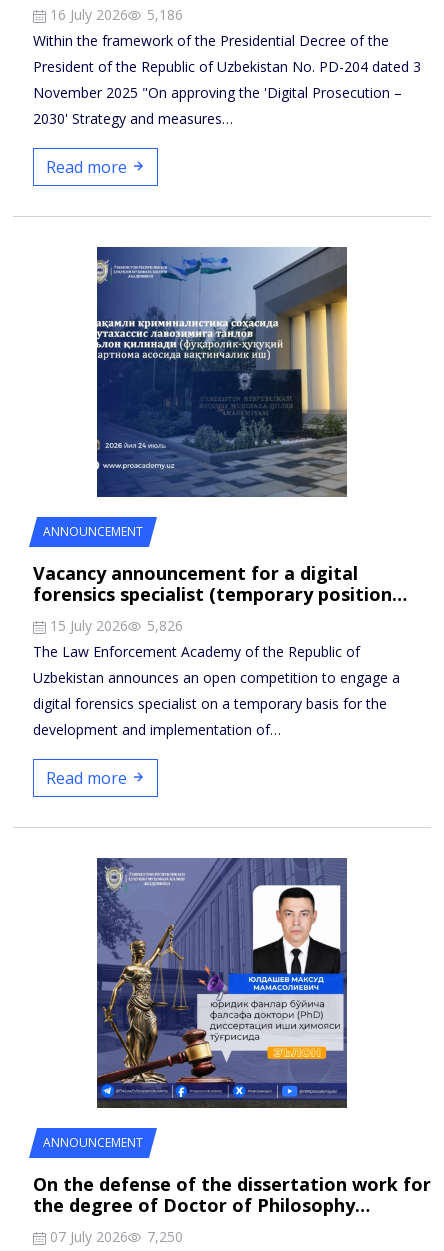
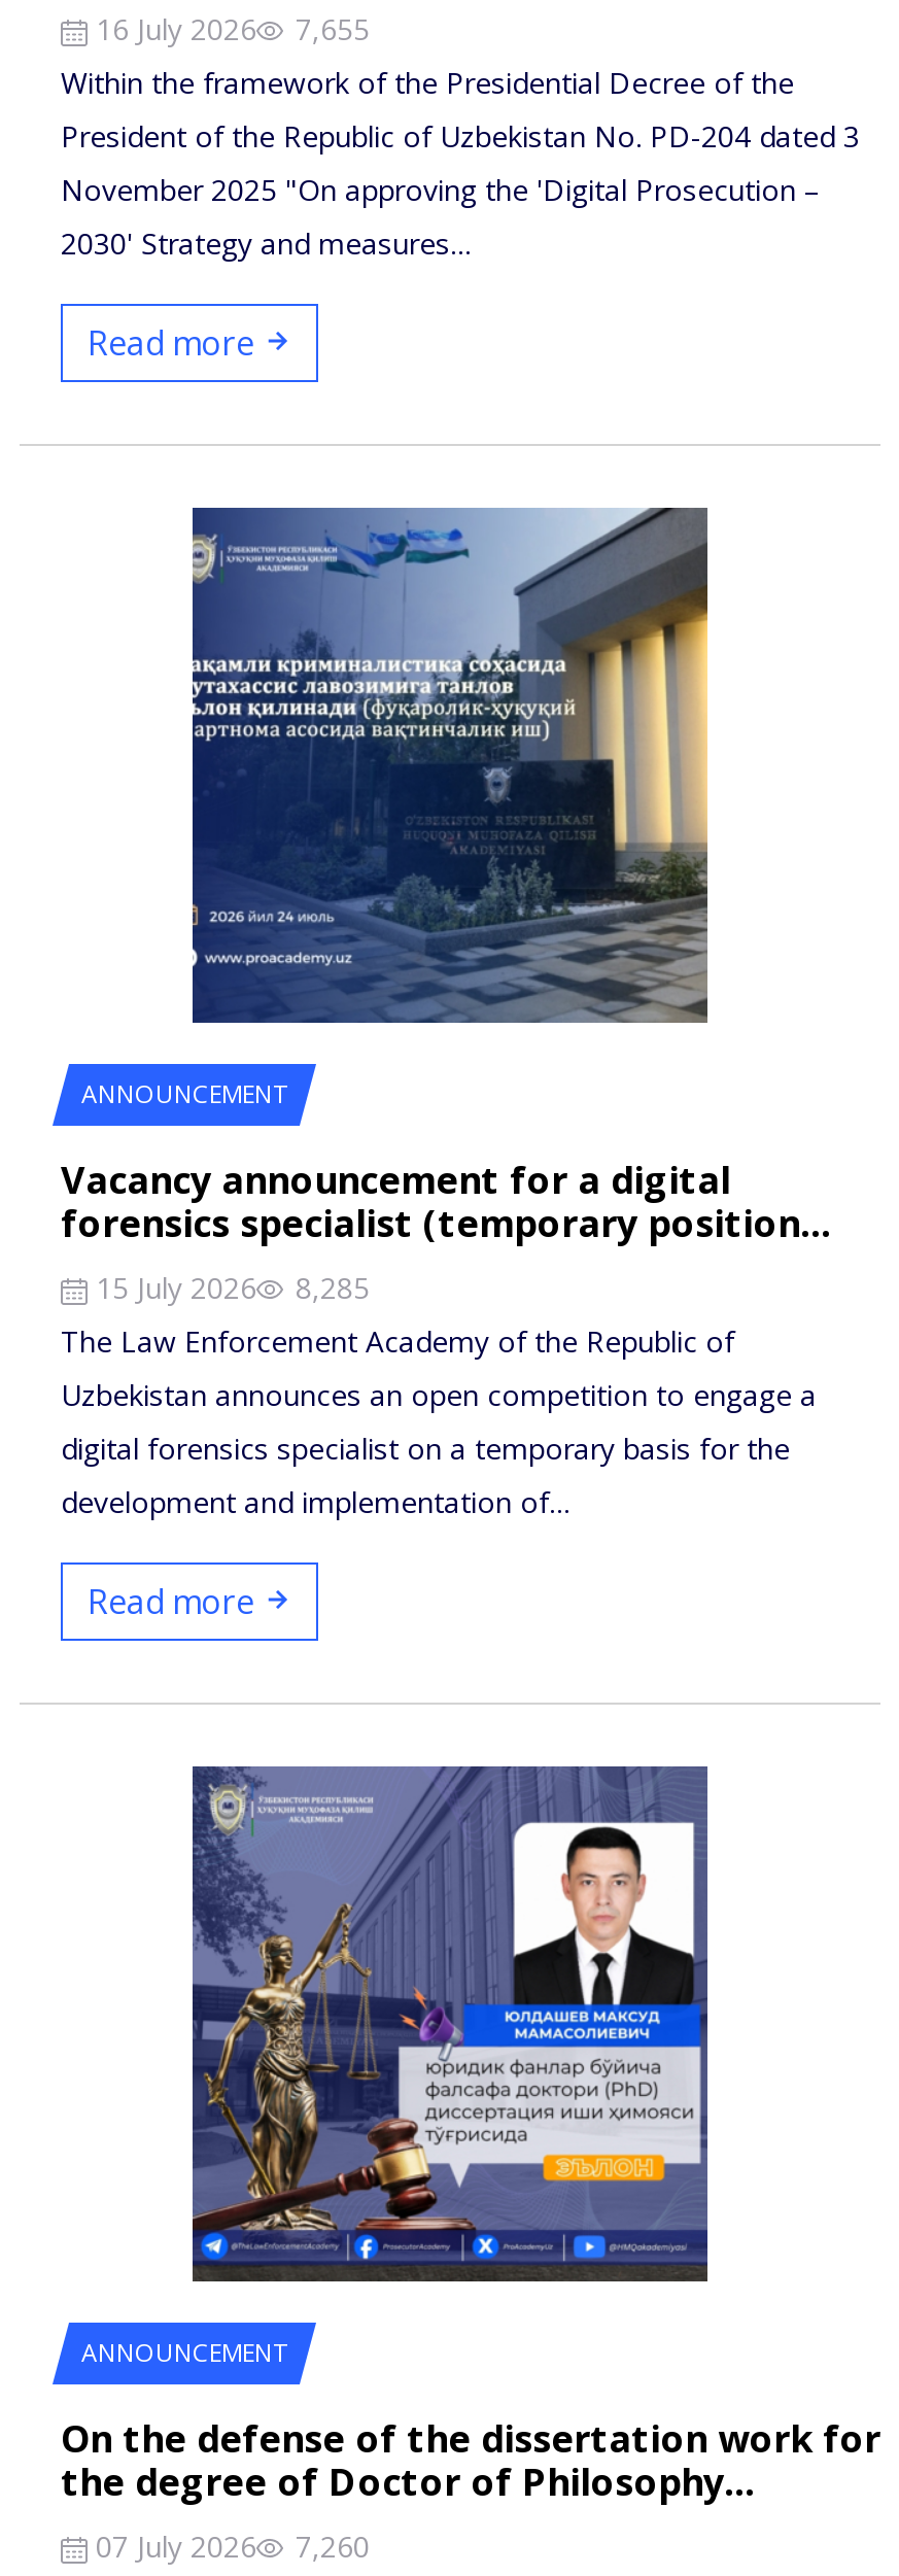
- 16 July 2026 5,186
+ 16 July 2026 7,655

- 15 July 2026 5,826
+ 15 July 2026 8,285

- 07 July 2026 7,250
+ 07 July 2026 7,260
